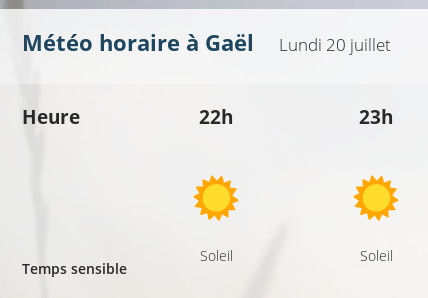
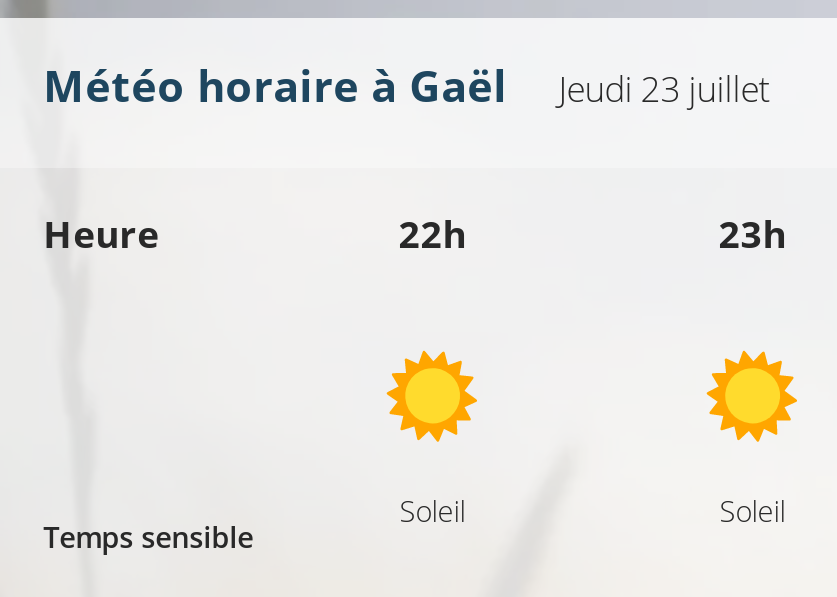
- Lundi 20 juillet
+ Jeudi 23 juillet
